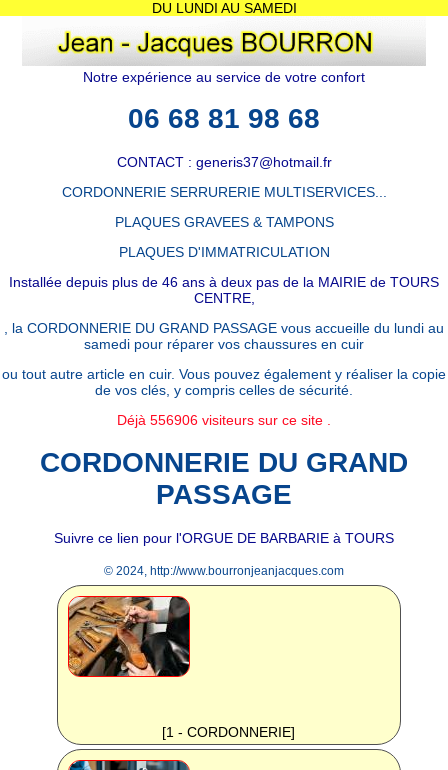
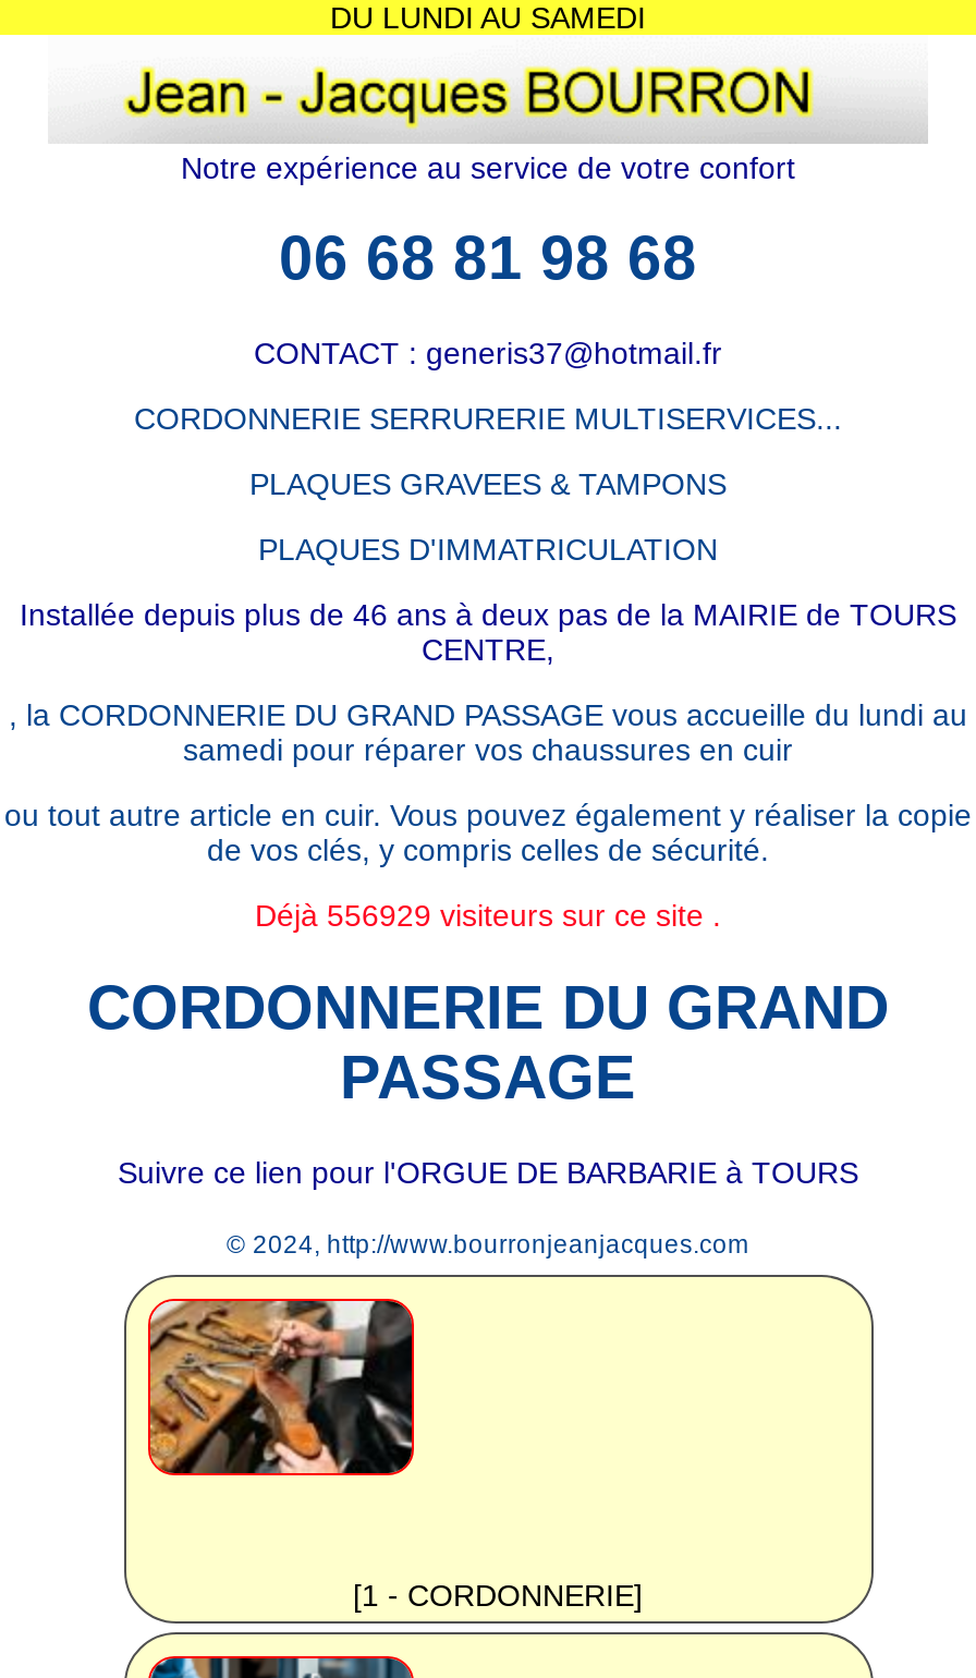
- Déjà 556906 visiteurs sur ce site .
+ Déjà 556929 visiteurs sur ce site .
